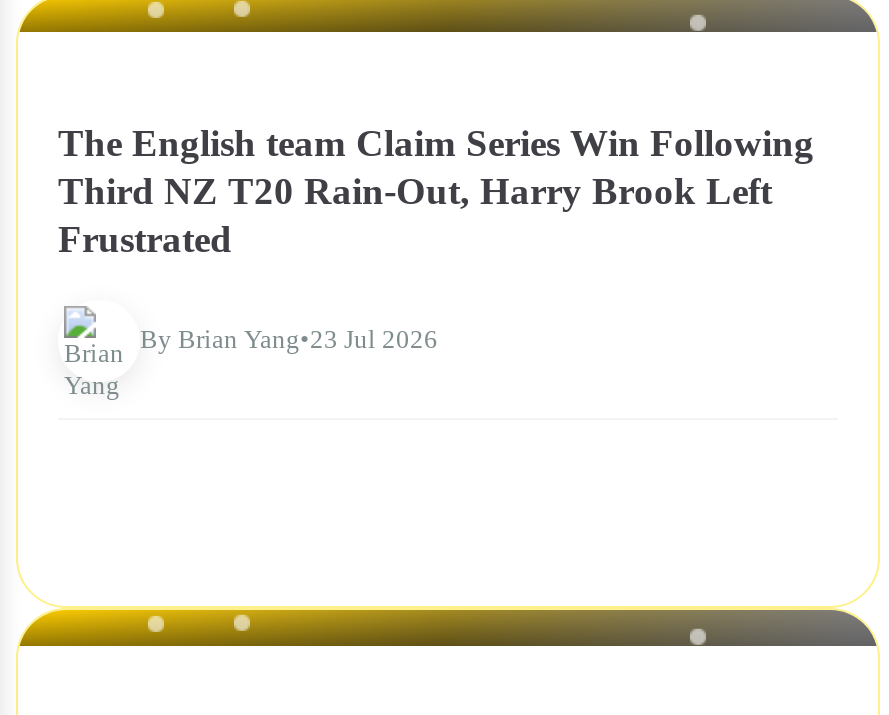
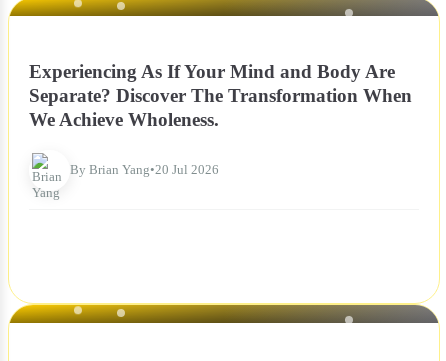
- The English team Claim Series Win Following
- Third NZ T20 Rain-Out, Harry Brook Left
- Frustrated
+ Experiencing As If Your Mind and Body Are
+ Separate? Discover The Transformation When
+ We Achieve Wholeness.

- By Brian Yang•23 Jul 2026
+ By Brian Yang•20 Jul 2026
